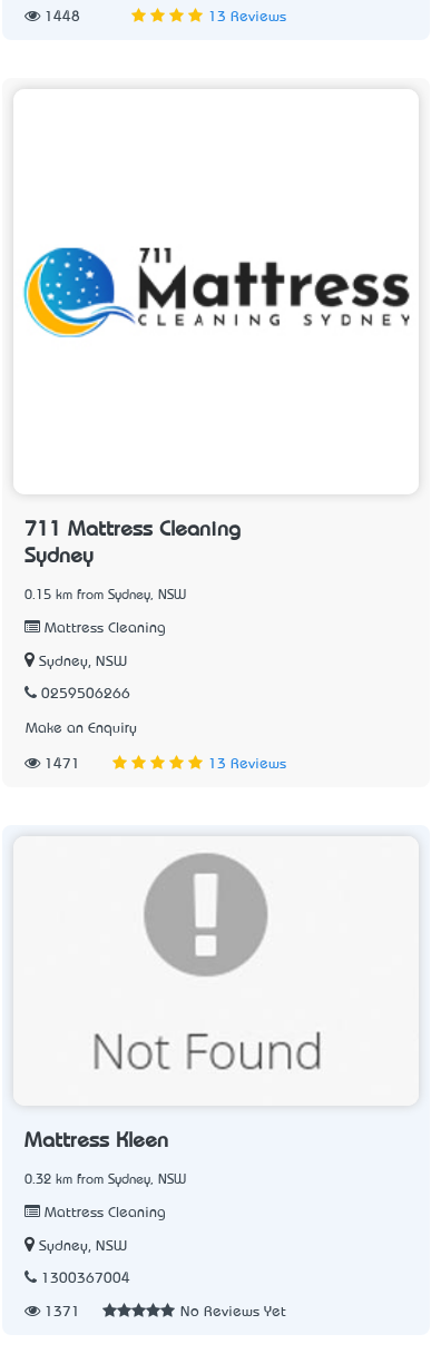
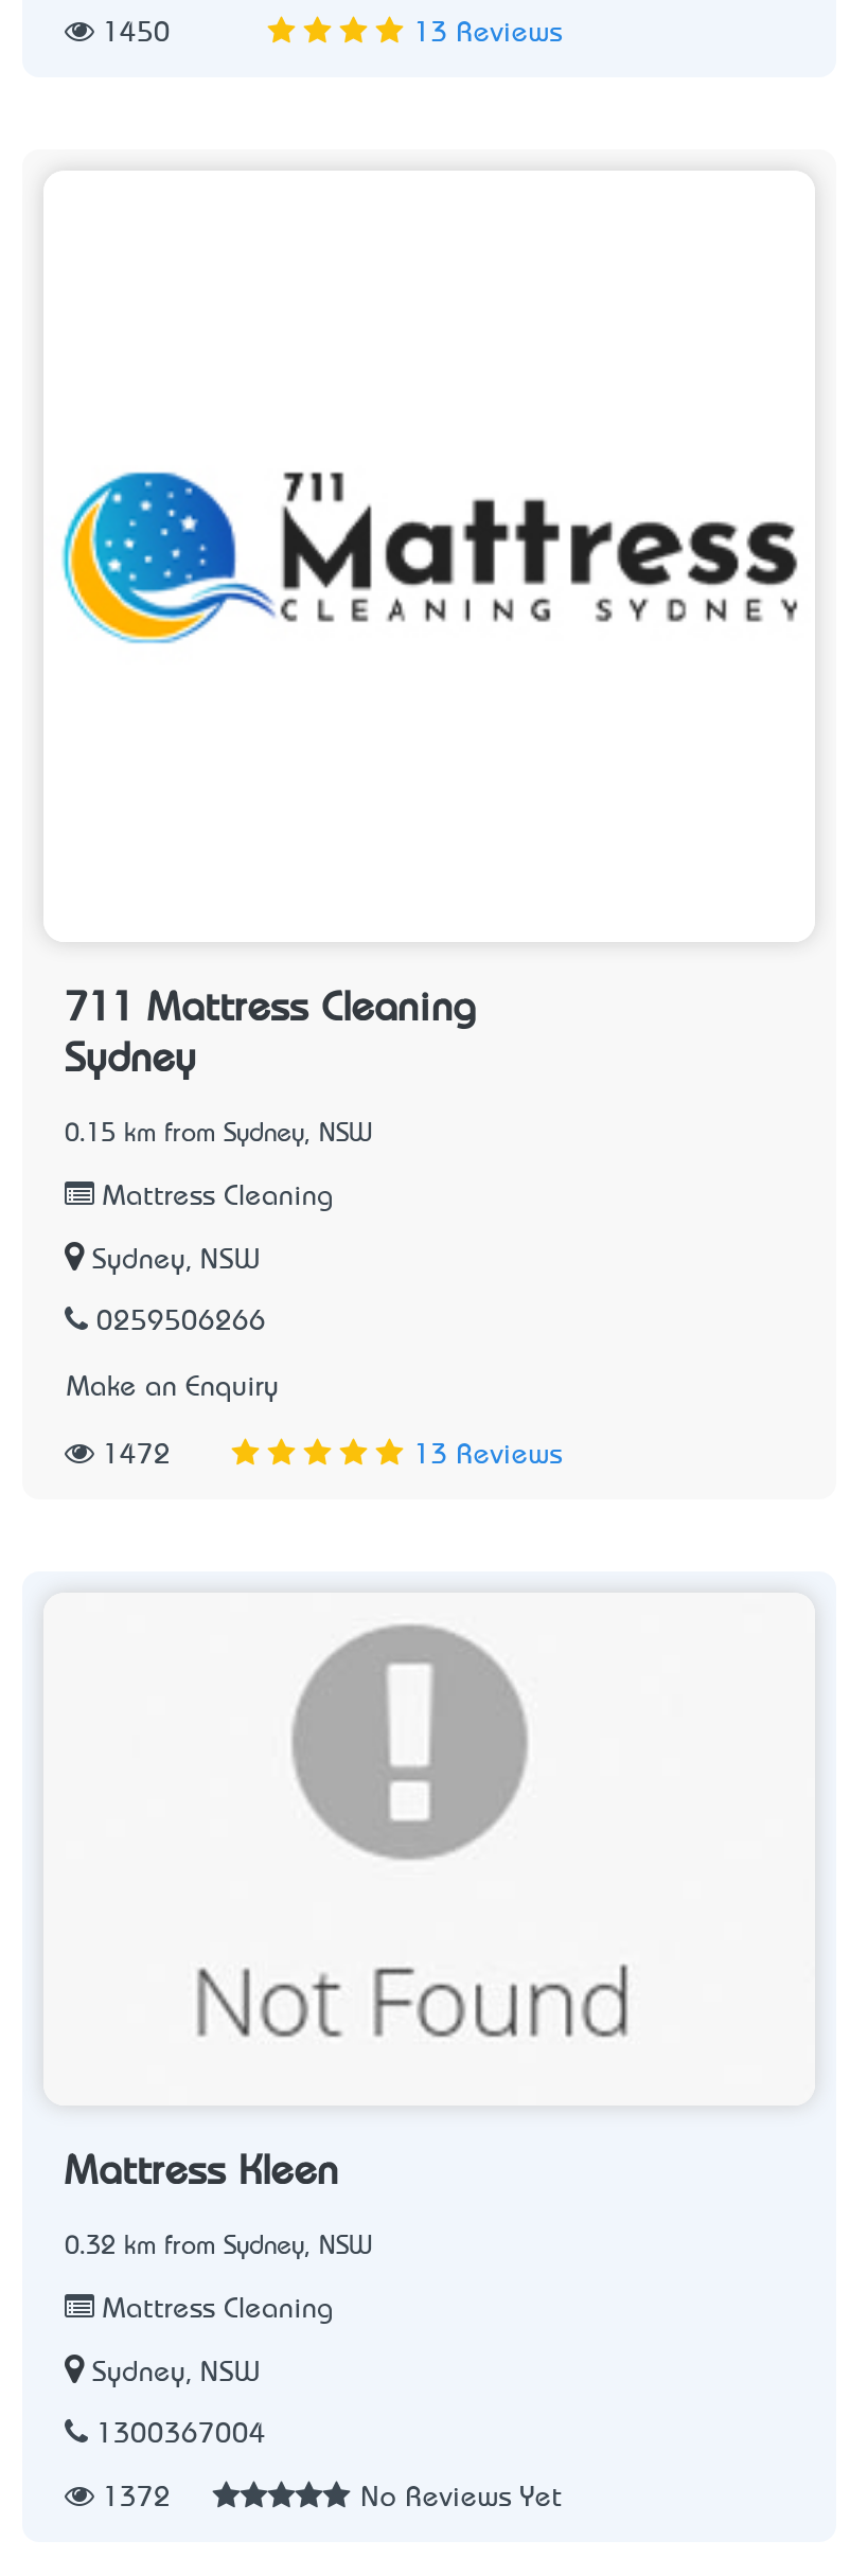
- 1448
+ 1450

- 1471
+ 1472

- 1371
+ 1372
